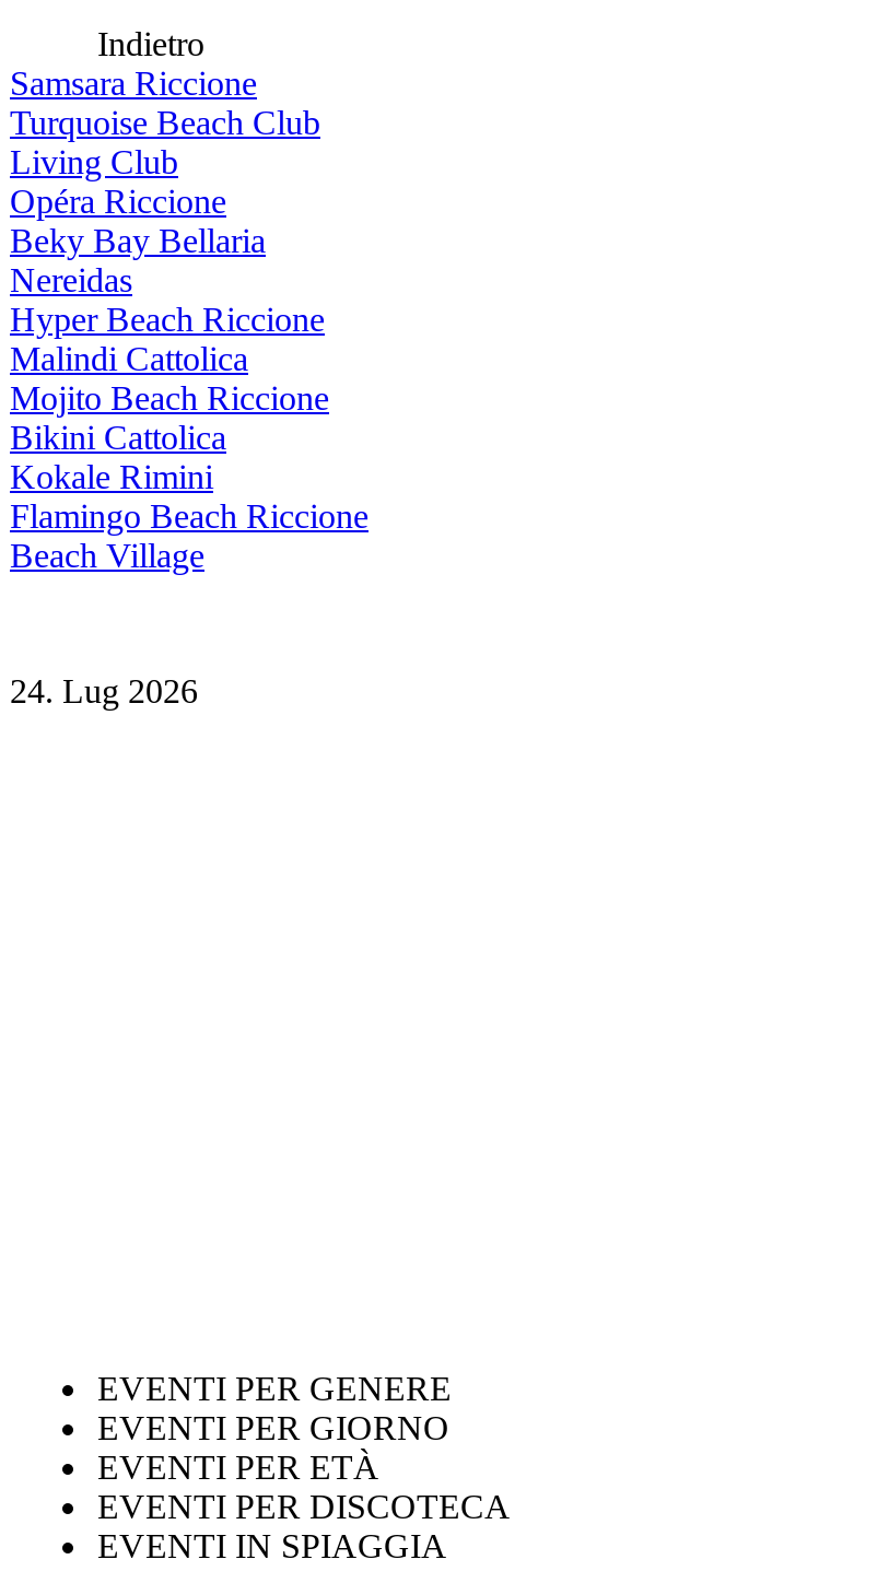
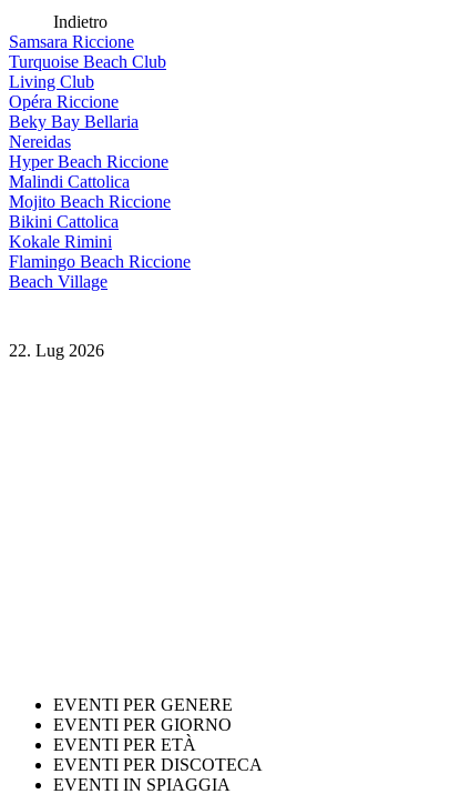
- 24. Lug 2026
+ 22. Lug 2026
